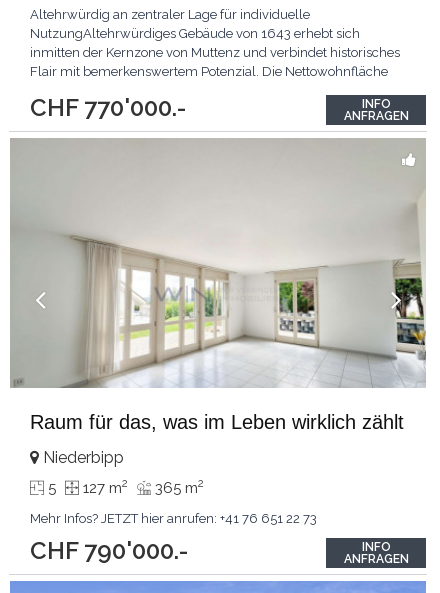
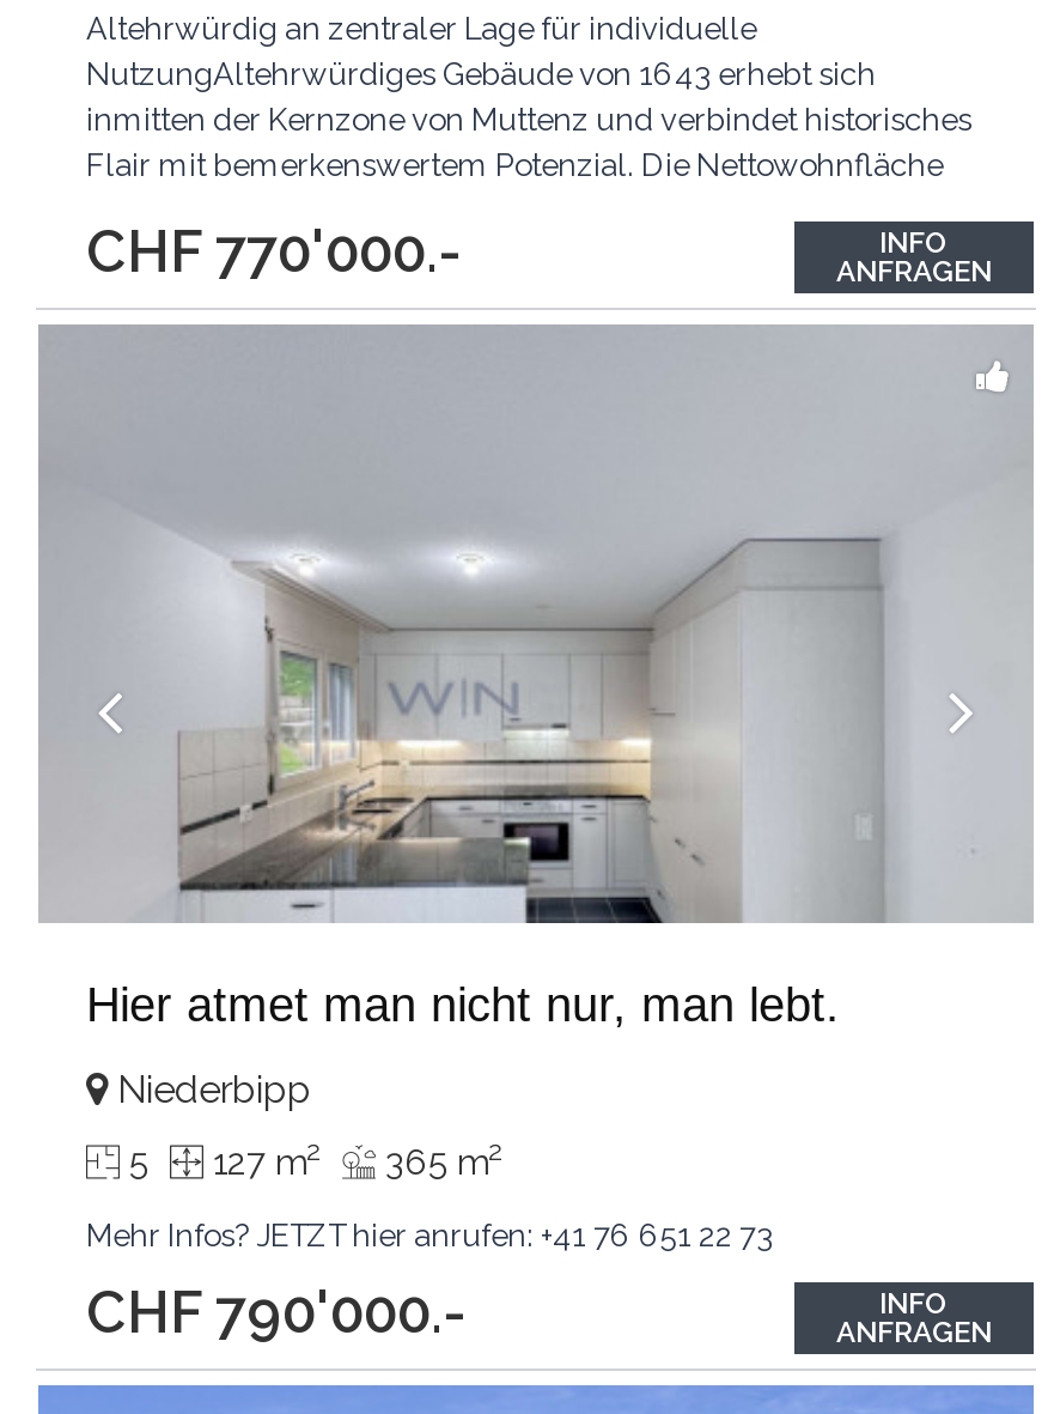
- [image]
- Raum für das, was im Leben wirklich zählt
+ [image]
+ Hier atmet man nicht nur, man lebt.
